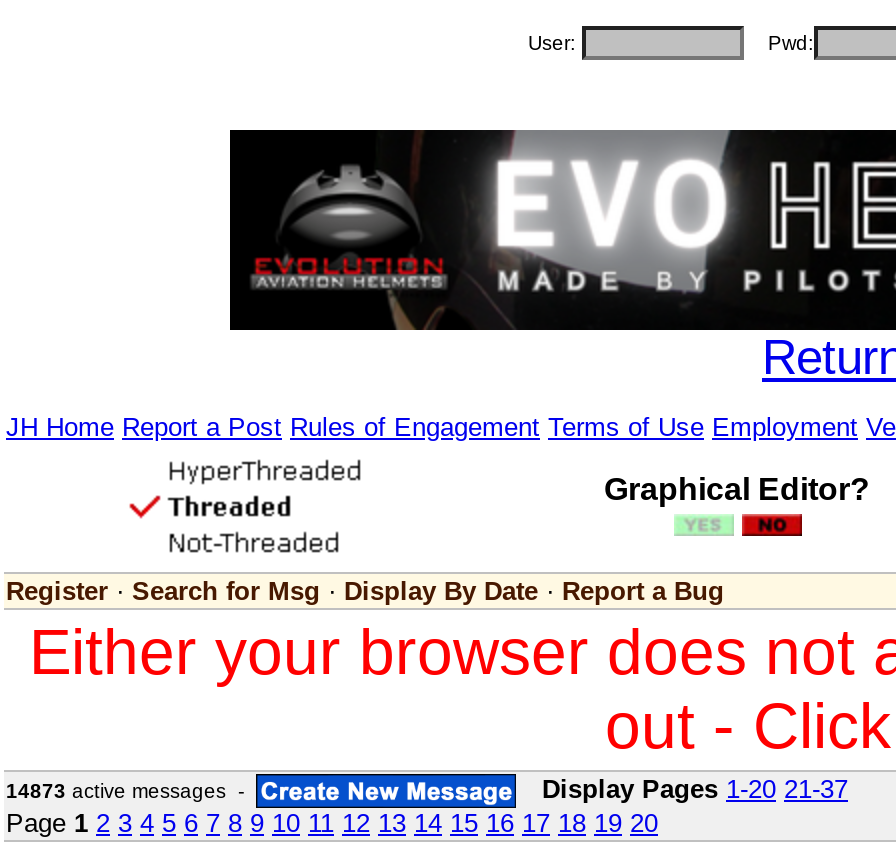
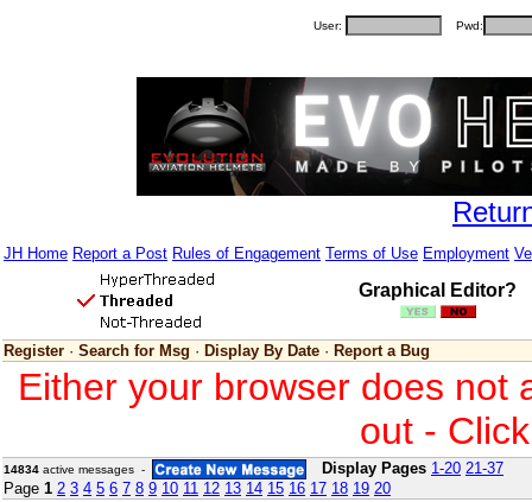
- 14873 active messages -
+ 14834 active messages -
